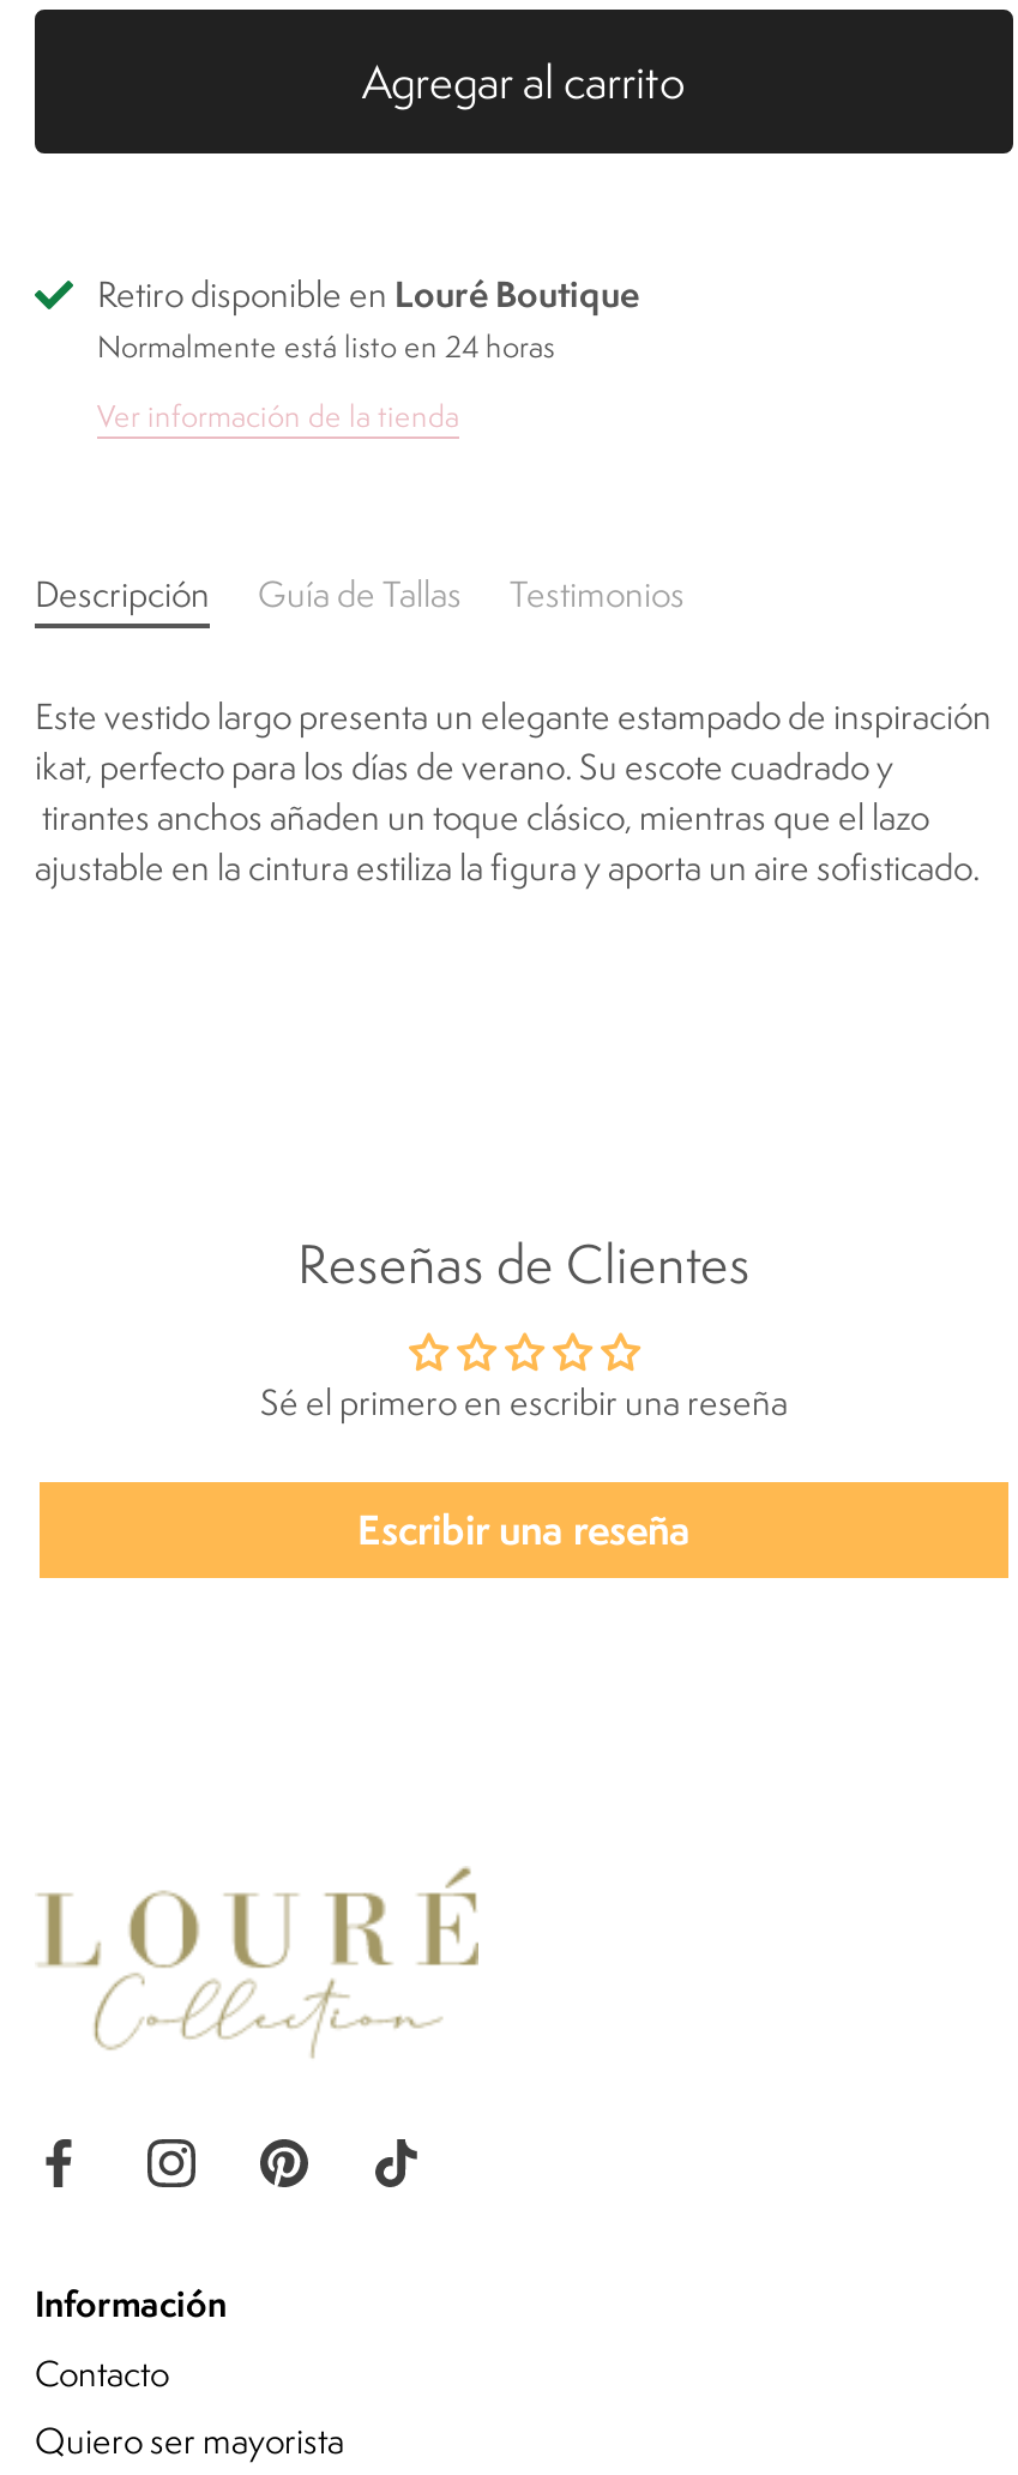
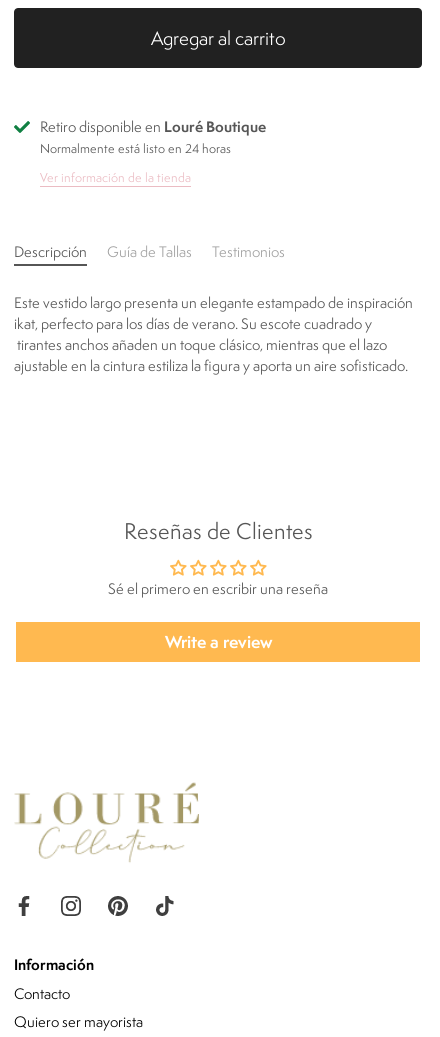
- Escribir una reseña
+ Write a review
